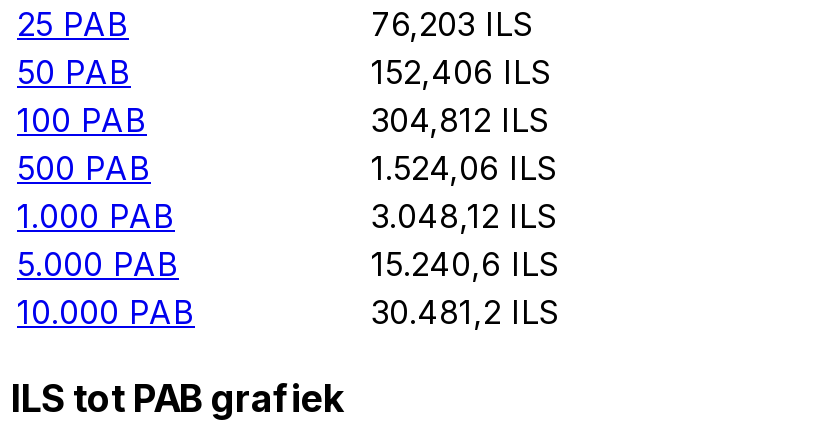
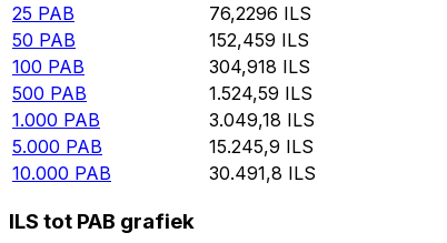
- 76,203 ILS
+ 76,2296 ILS

- 152,406 ILS
+ 152,459 ILS

- 304,812 ILS
+ 304,918 ILS

- 1.524,06 ILS
+ 1.524,59 ILS

- 3.048,12 ILS
+ 3.049,18 ILS

- 15.240,6 ILS
+ 15.245,9 ILS

- 30.481,2 ILS
+ 30.491,8 ILS
